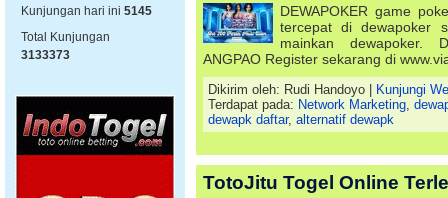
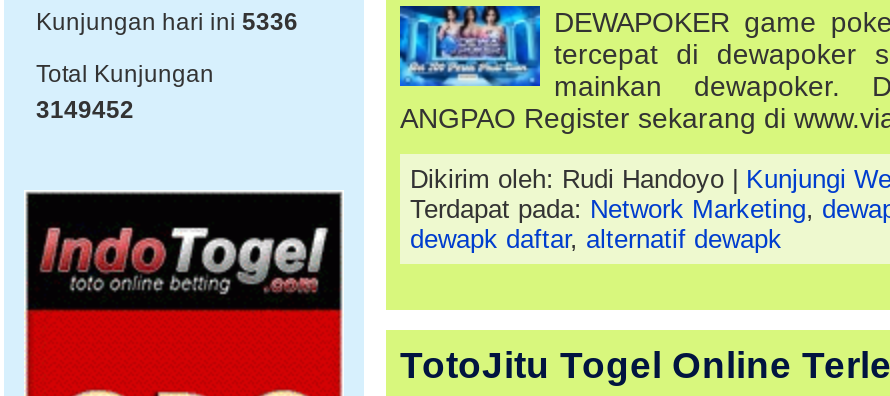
- Kunjungan hari ini 5145
+ Kunjungan hari ini 5336

- 3133373
+ 3149452
